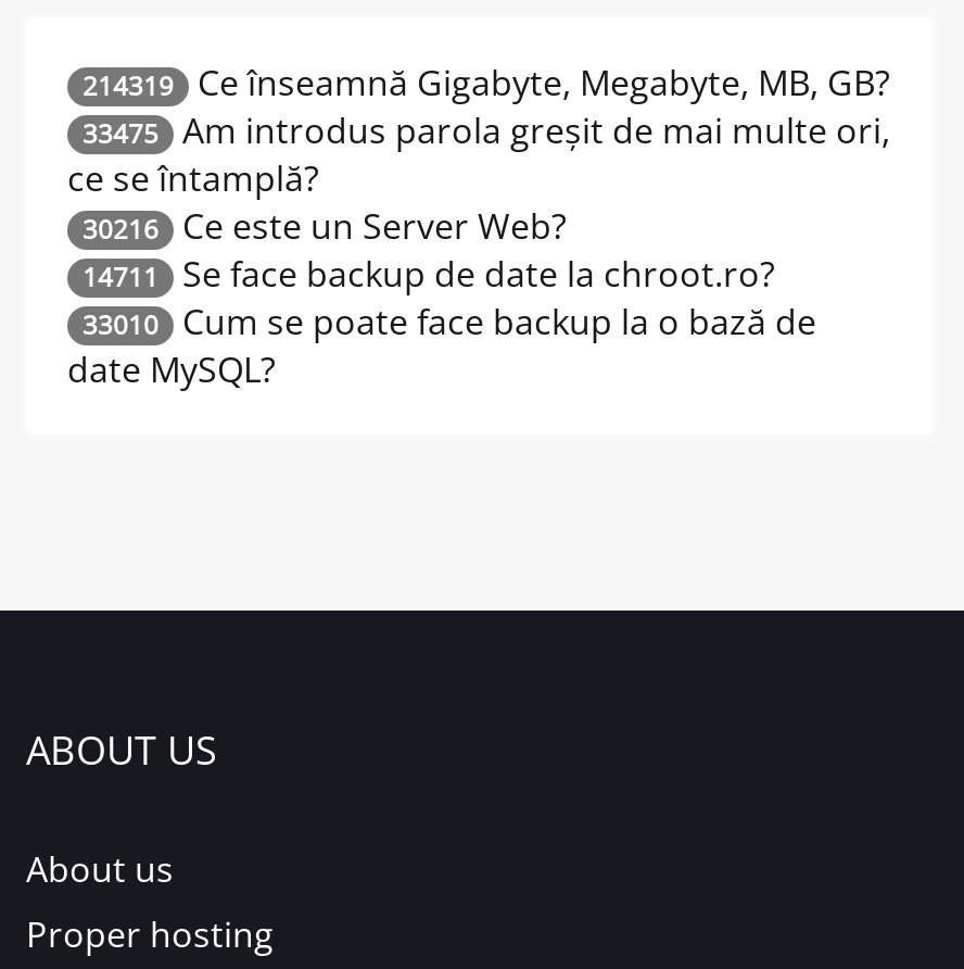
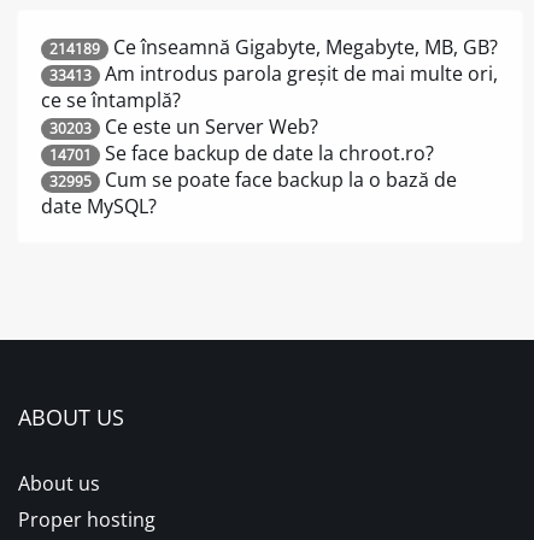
- 214319 Ce înseamnă Gigabyte, Megabyte, MB, GB?
+ 214189 Ce înseamnă Gigabyte, Megabyte, MB, GB?

- 33475 Am introdus parola greșit de mai multe ori,
+ 33413 Am introdus parola greșit de mai multe ori,

- 30216 Ce este un Server Web?
+ 30203 Ce este un Server Web?

- 14711 Se face backup de date la chroot.ro?
+ 14701 Se face backup de date la chroot.ro?

- 33010 Cum se poate face backup la o bază de
+ 32995 Cum se poate face backup la o bază de
